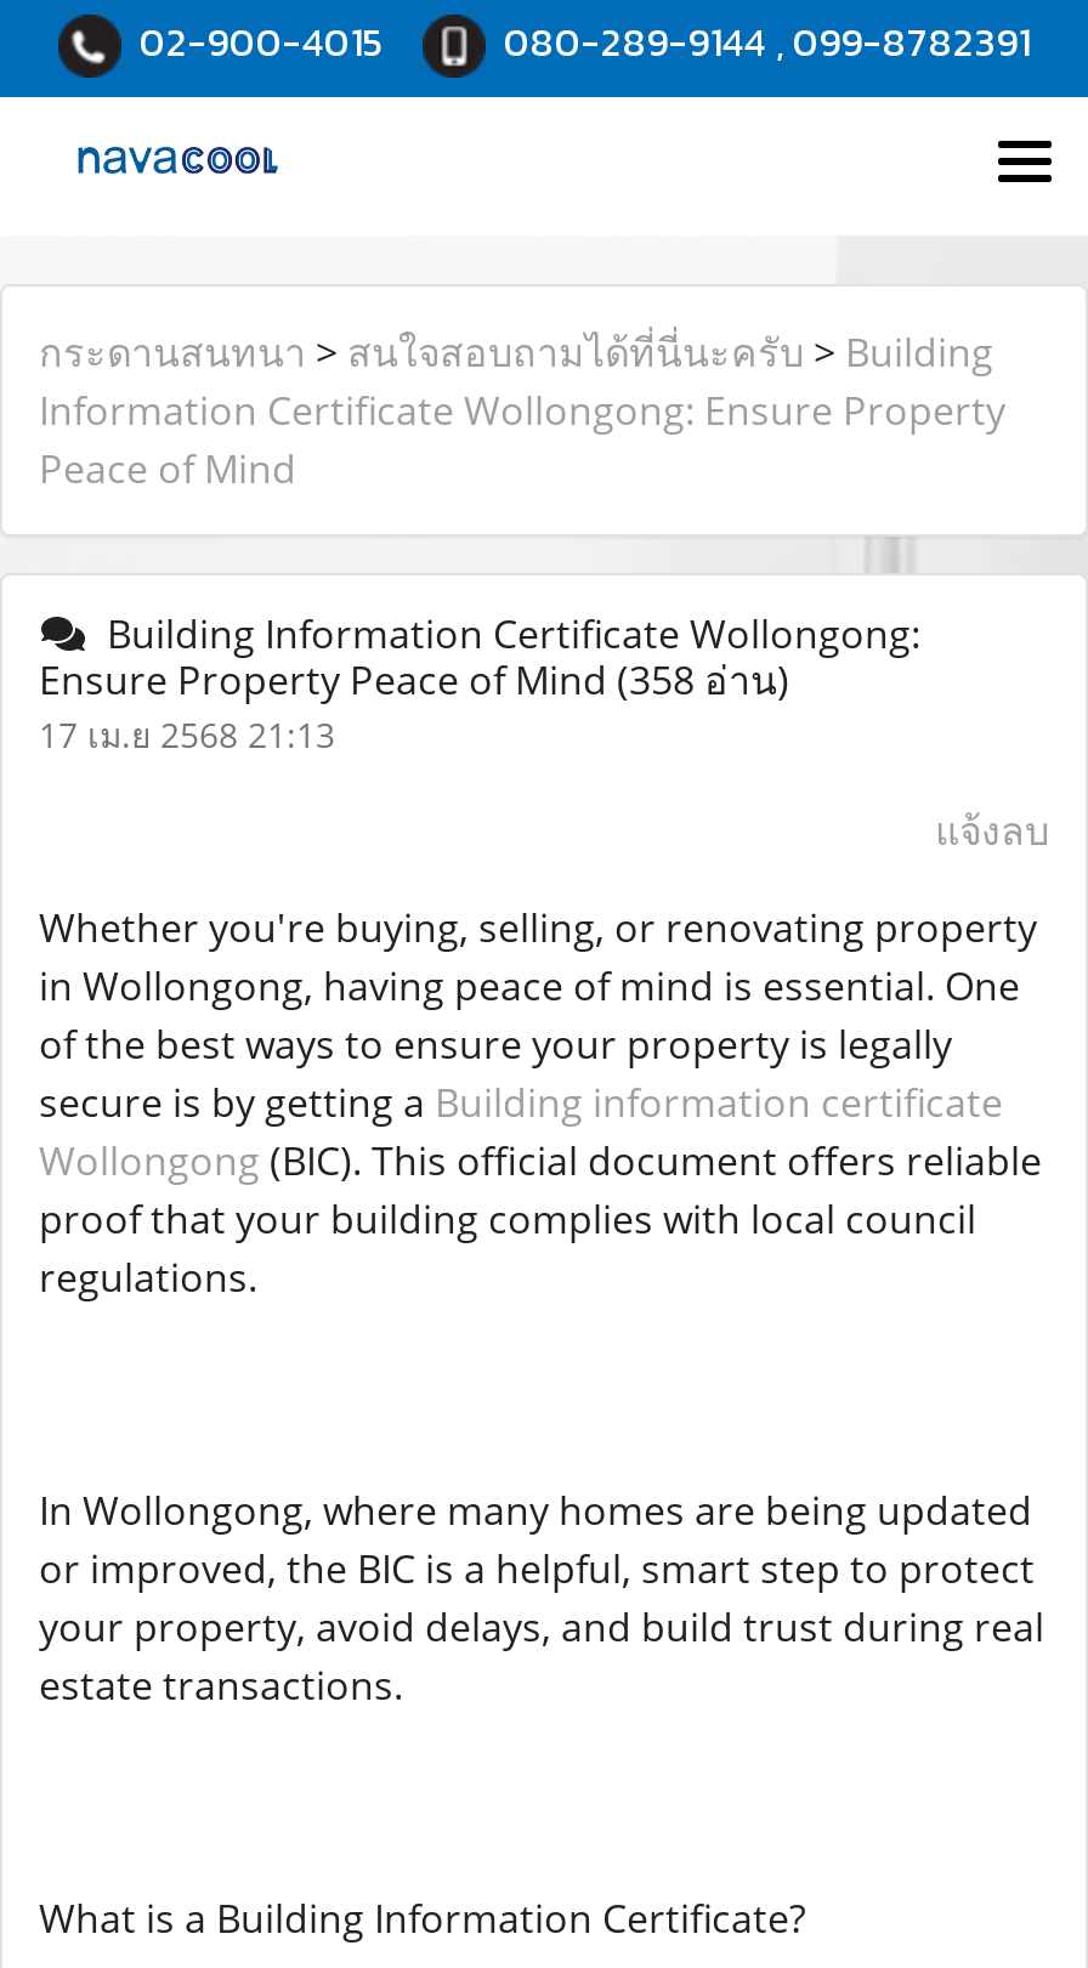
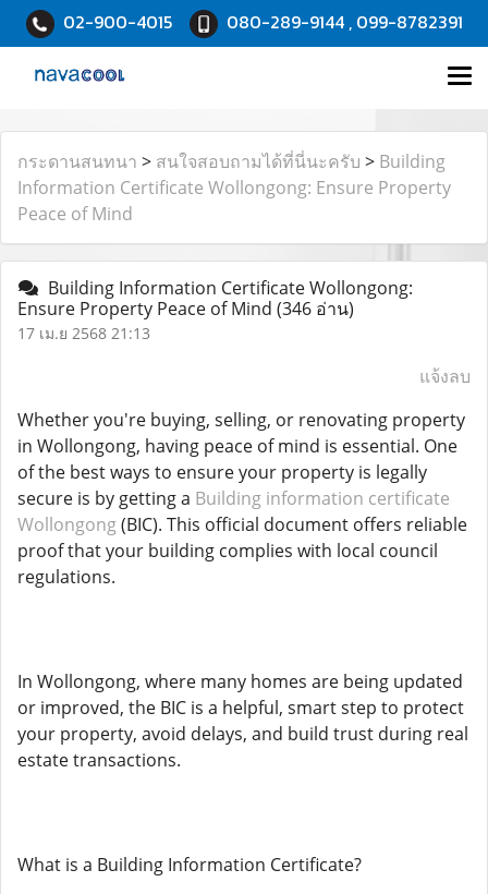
- Ensure Property Peace of Mind (358 อ่าน)
+ Ensure Property Peace of Mind (346 อ่าน)
